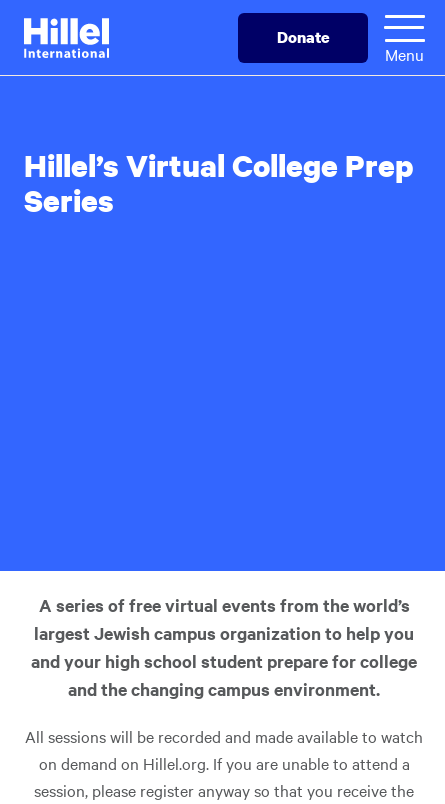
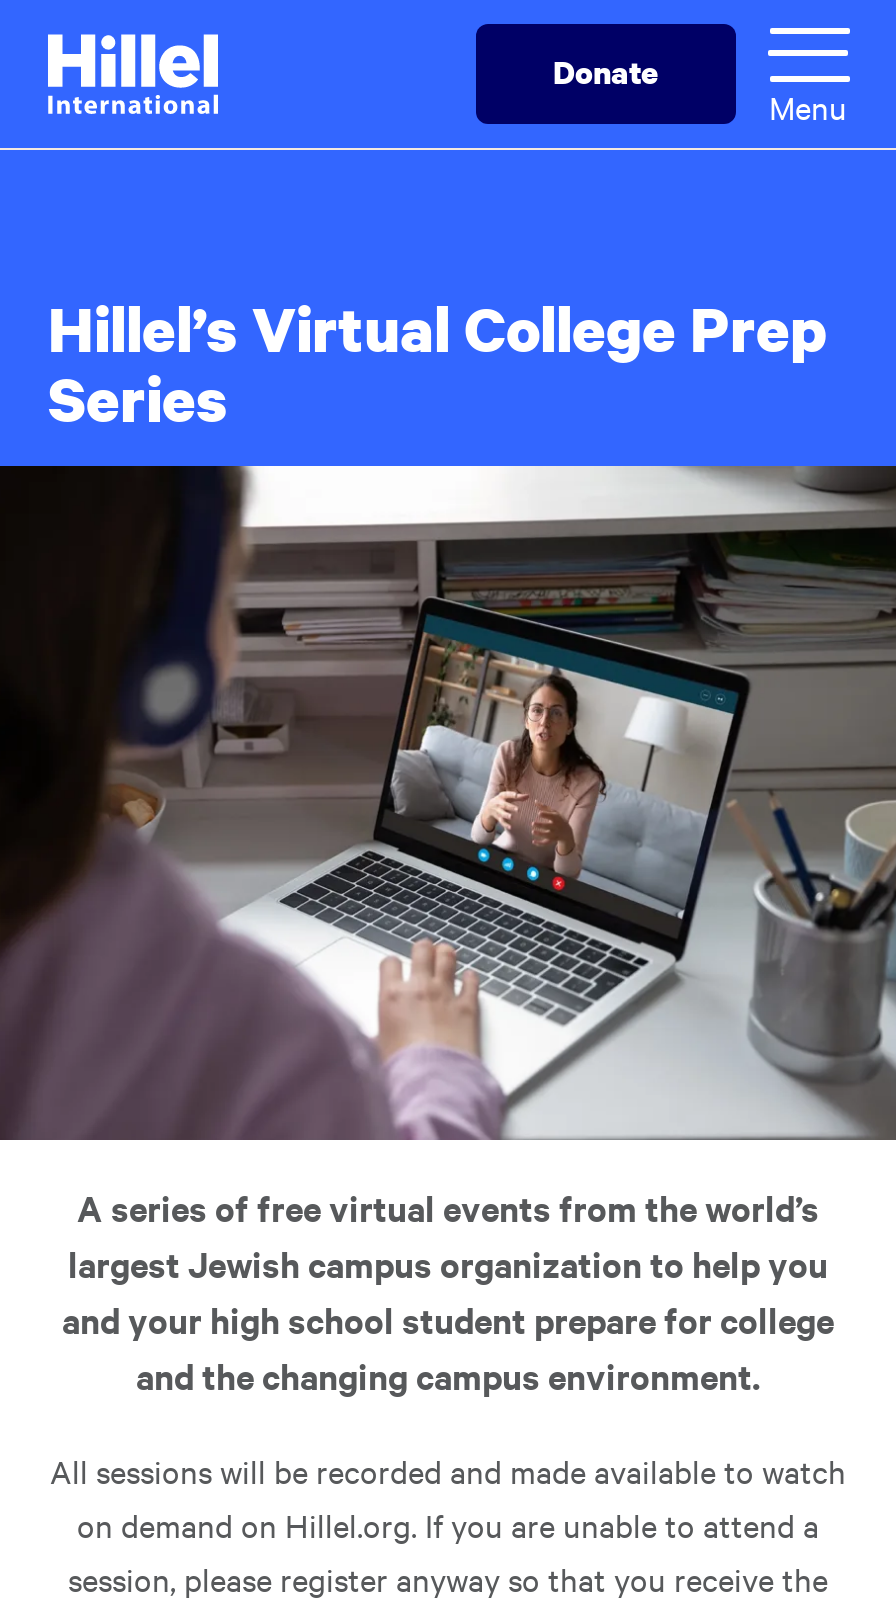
+ [image]
